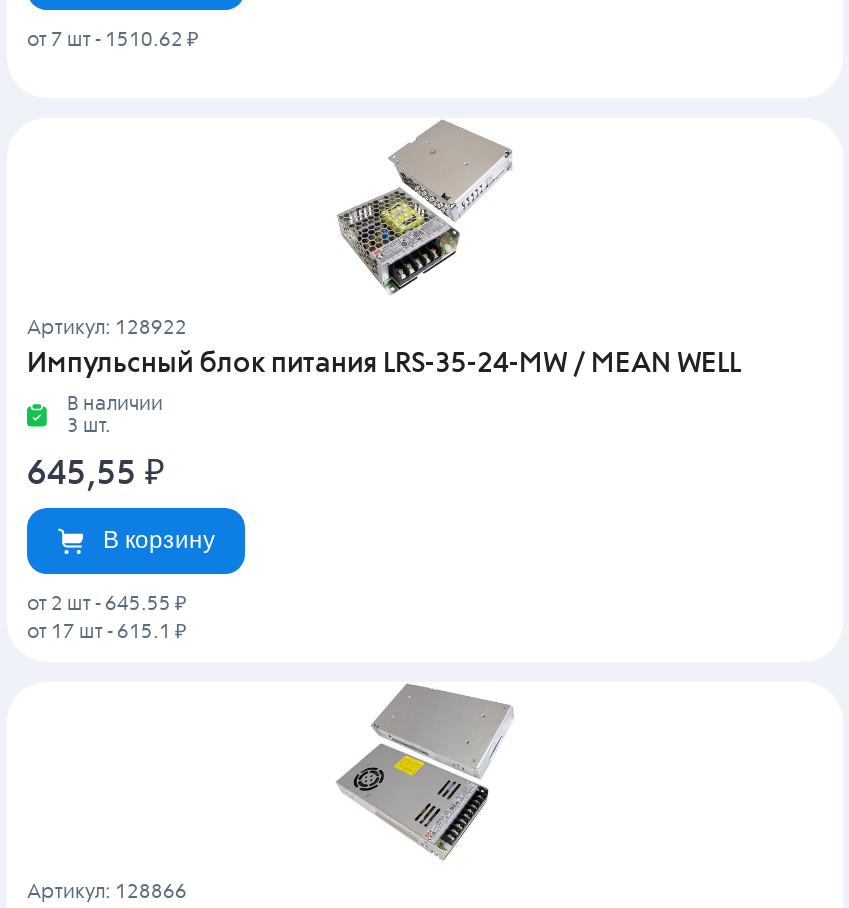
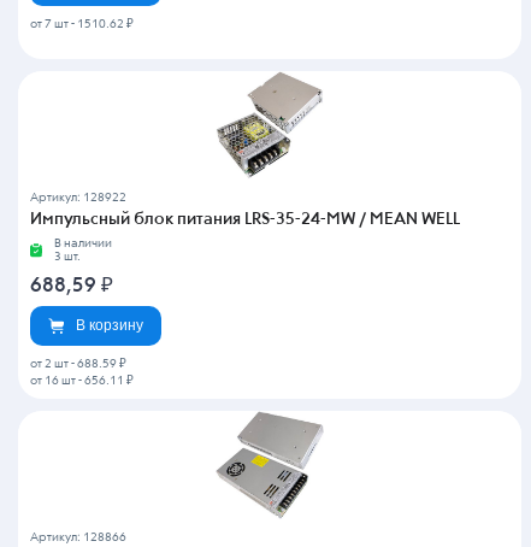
- 645,55 ₽
+ 688,59 ₽

- от 2 шт - 645.55 ₽
+ от 2 шт - 688.59 ₽

- от 17 шт - 615.1 ₽
+ от 16 шт - 656.11 ₽
